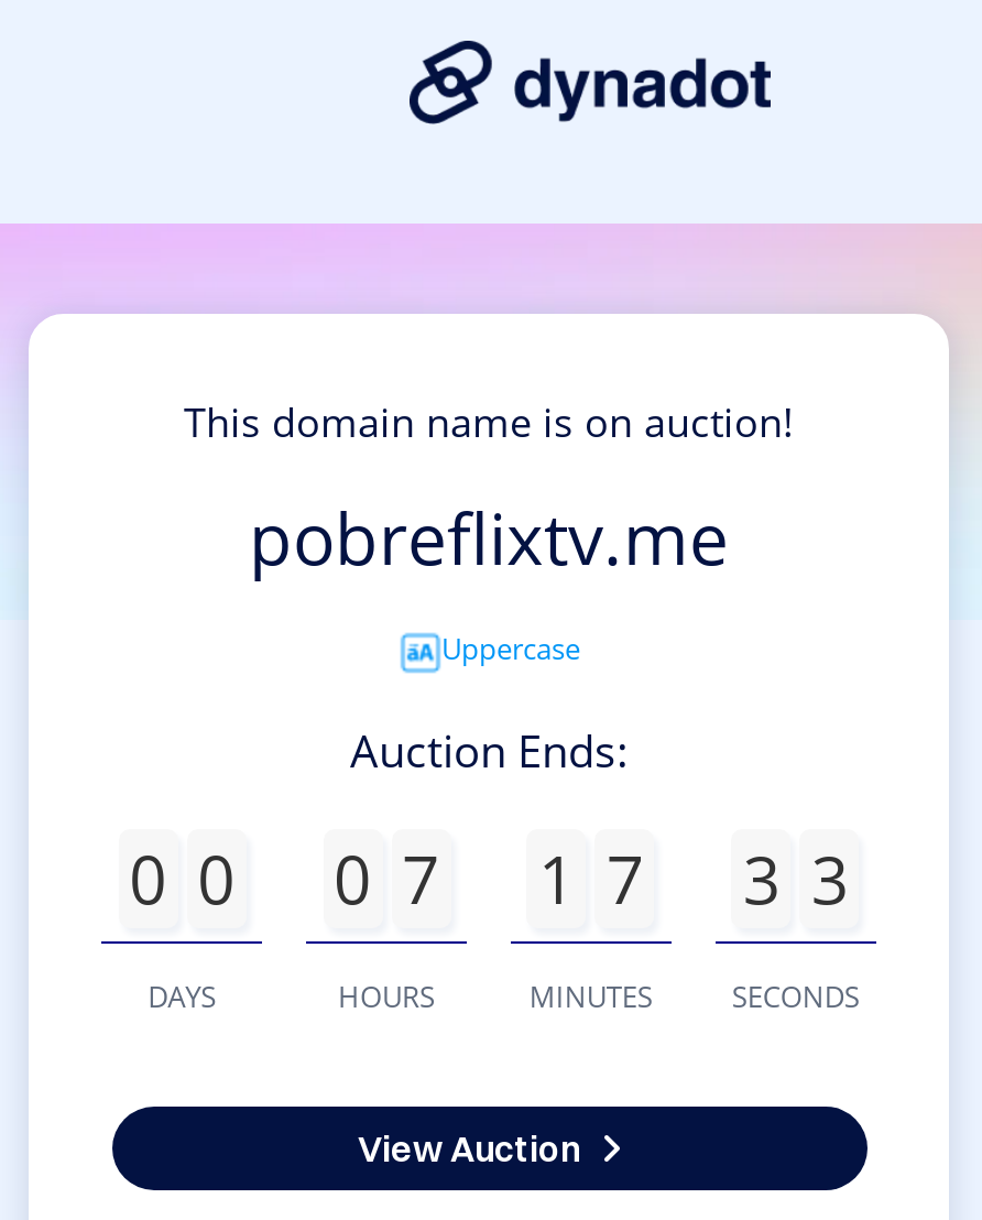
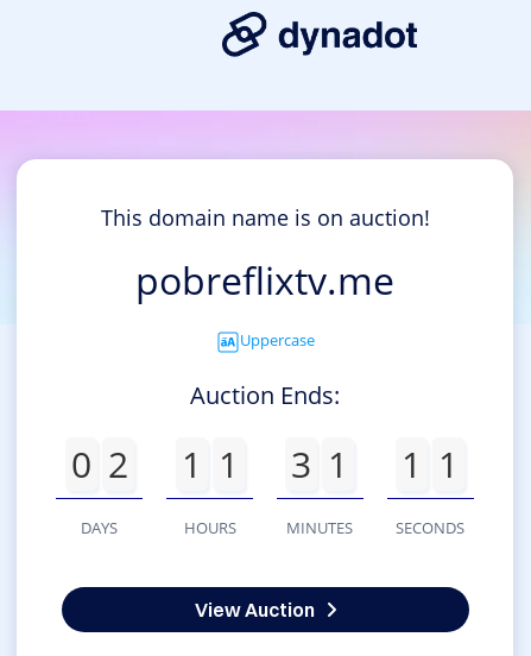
- 0 0
+ 0 2

- 0 7
+ 1 1

- 1 7
+ 3 1

- 3 3
+ 1 1
